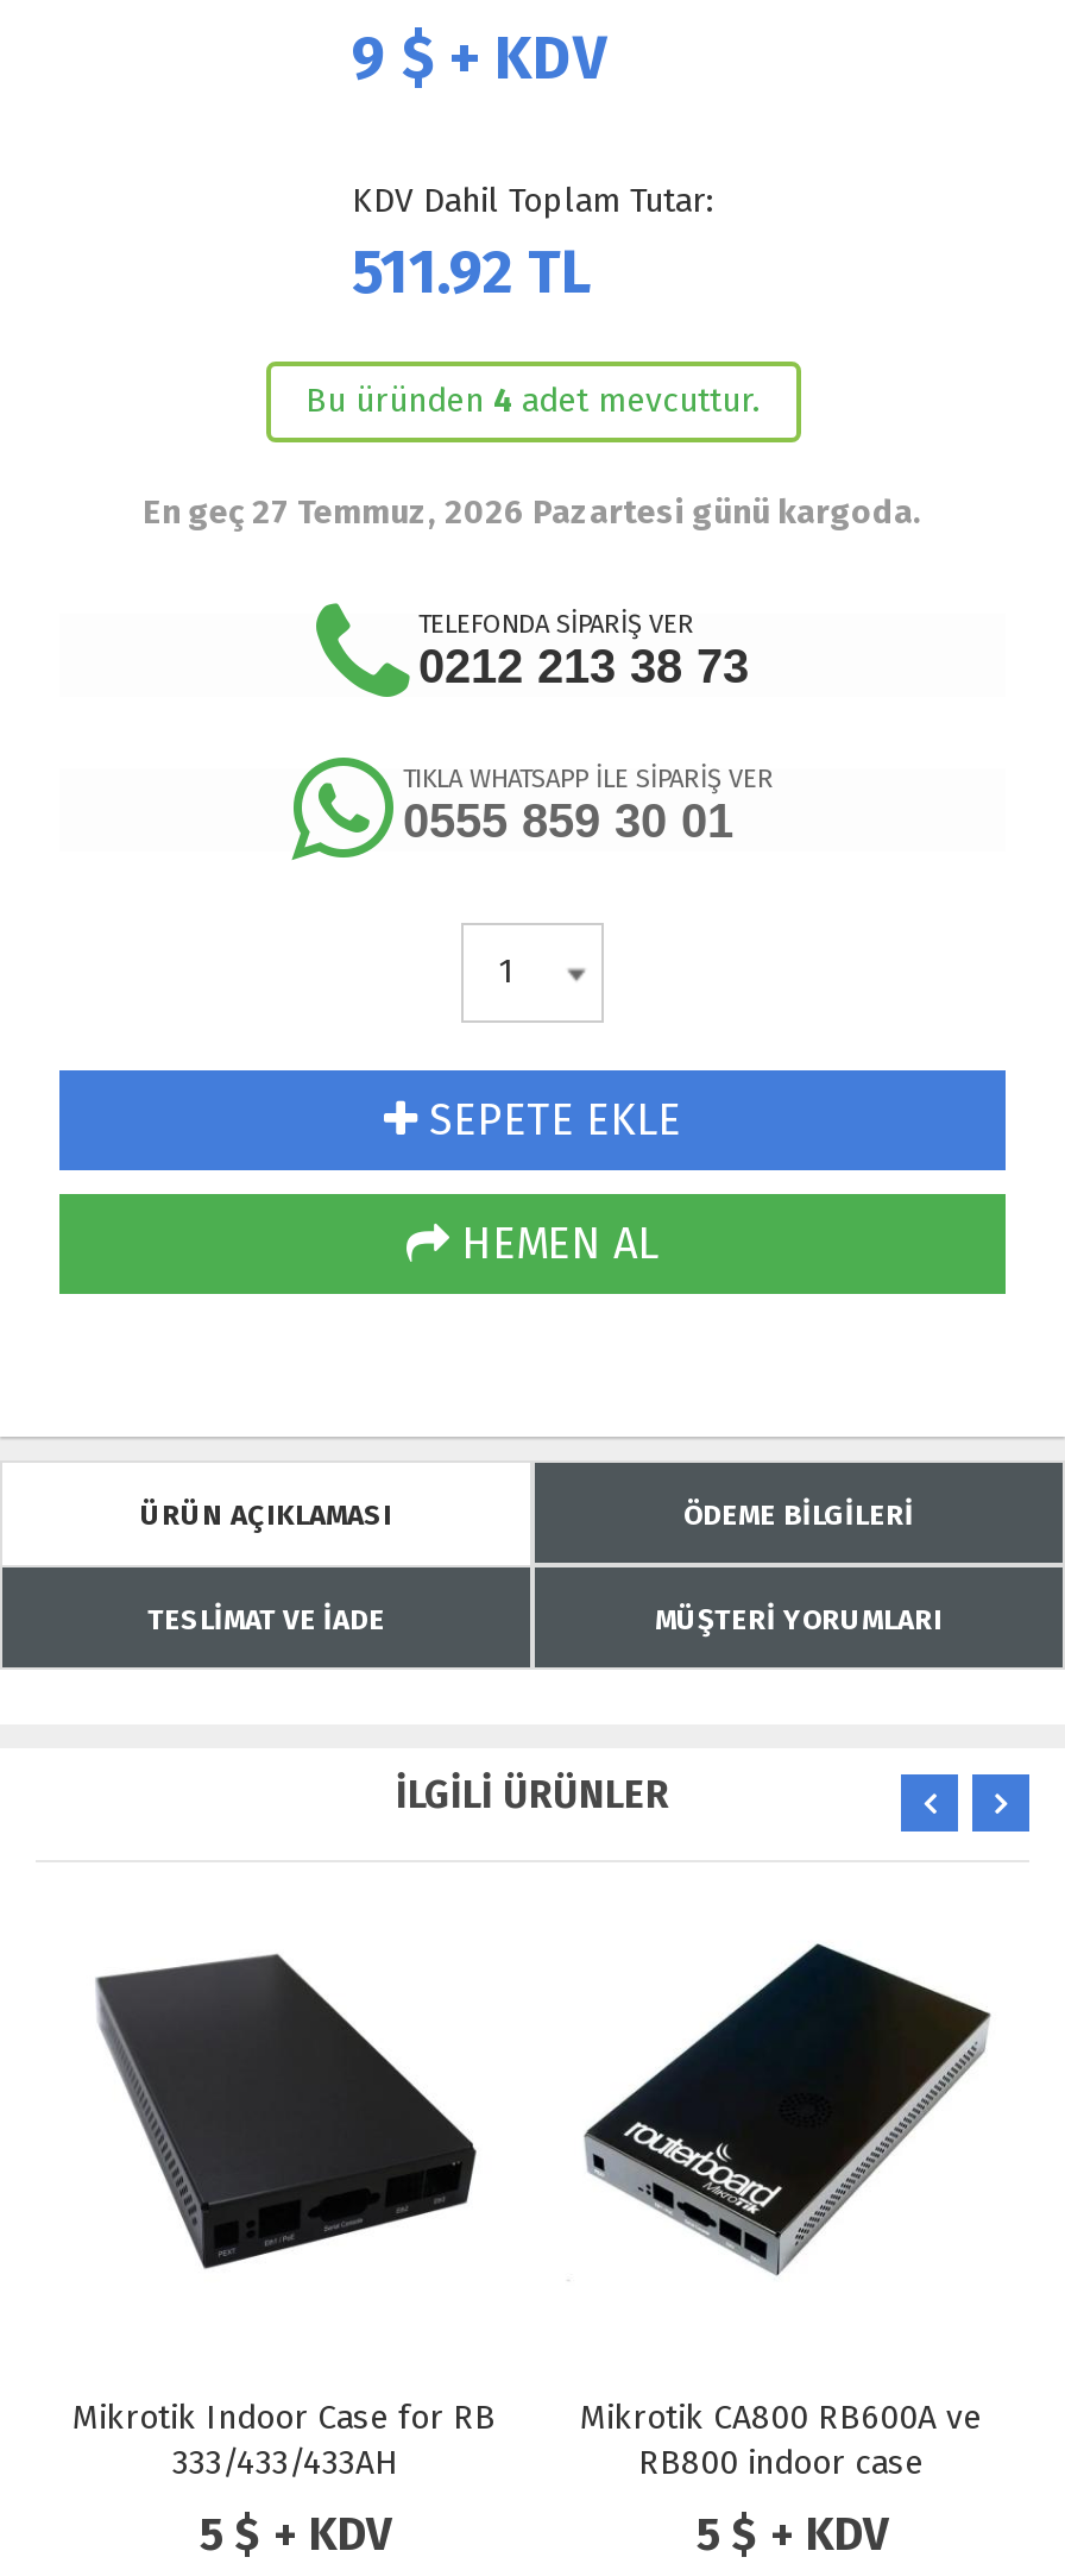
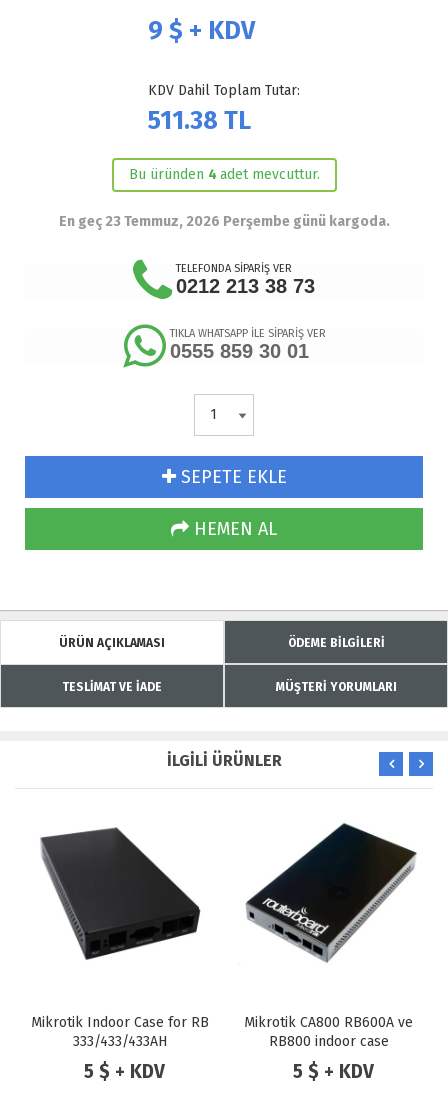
- 511.92 TL
+ 511.38 TL

- En geç 27 Temmuz, 2026 Pazartesi günü kargoda.
+ En geç 23 Temmuz, 2026 Perşembe günü kargoda.
